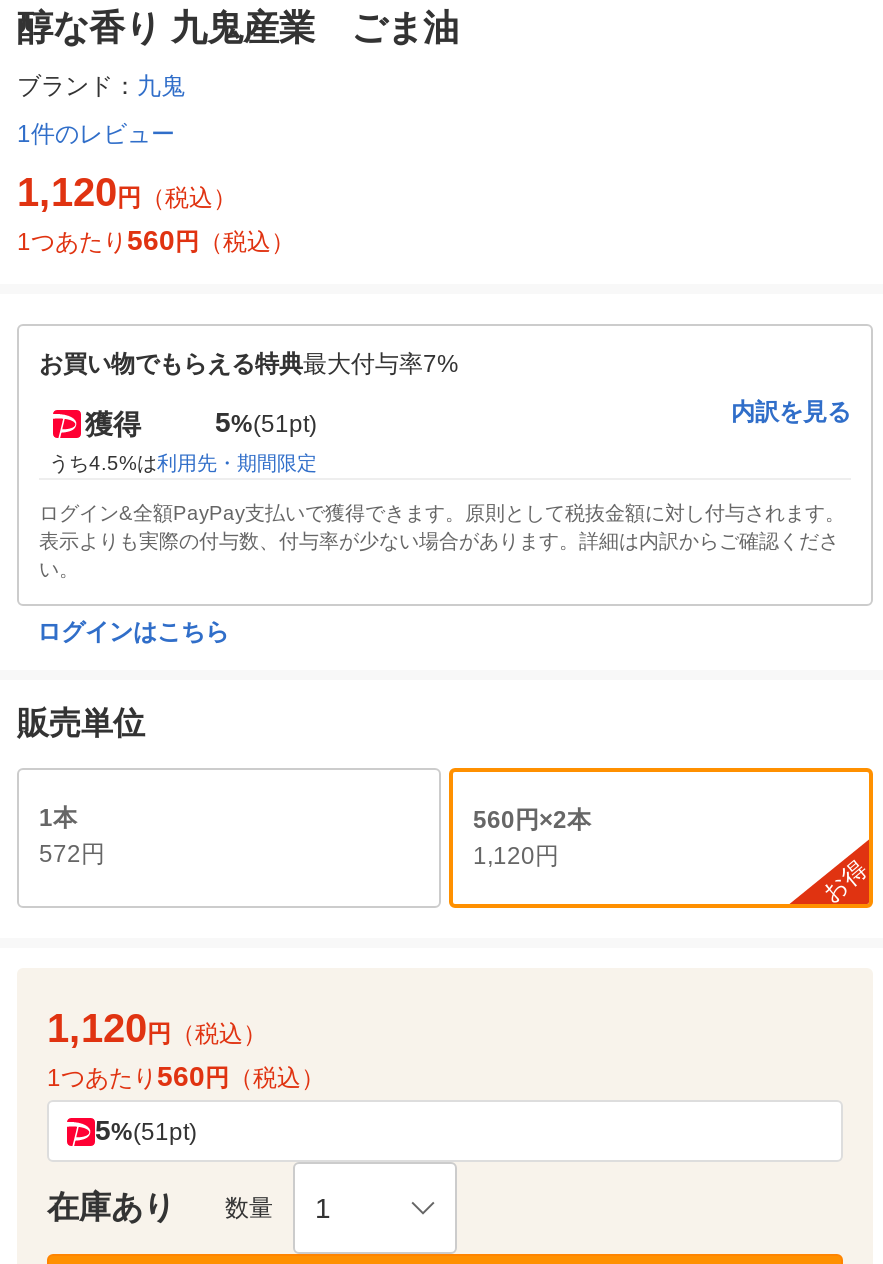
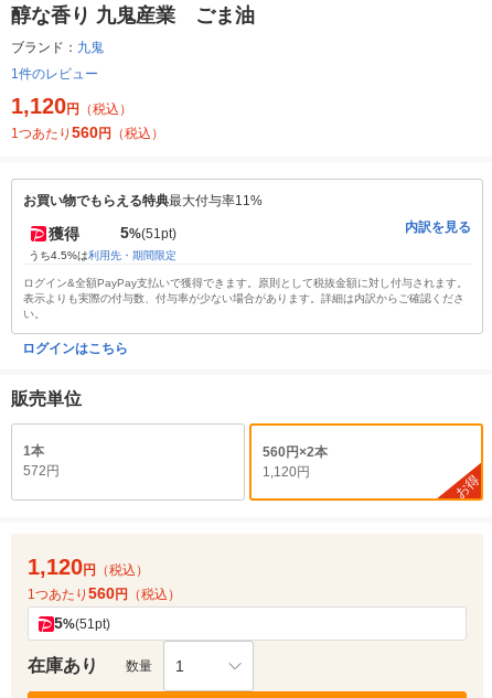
- お買い物でもらえる特典最大付与率7%
+ お買い物でもらえる特典最大付与率11%
